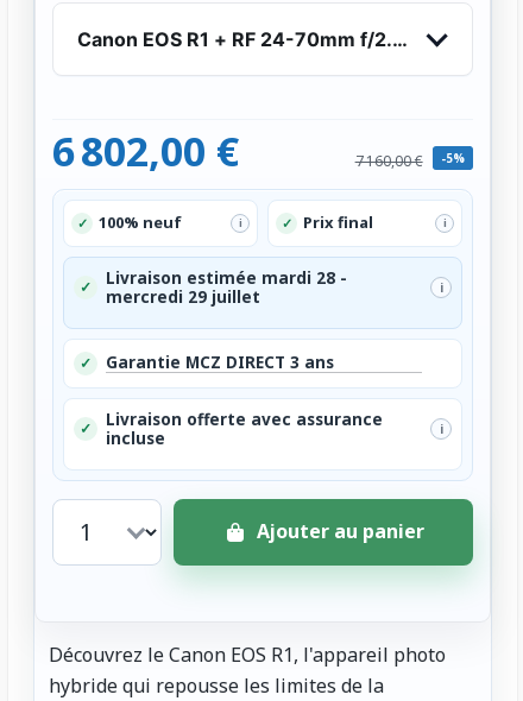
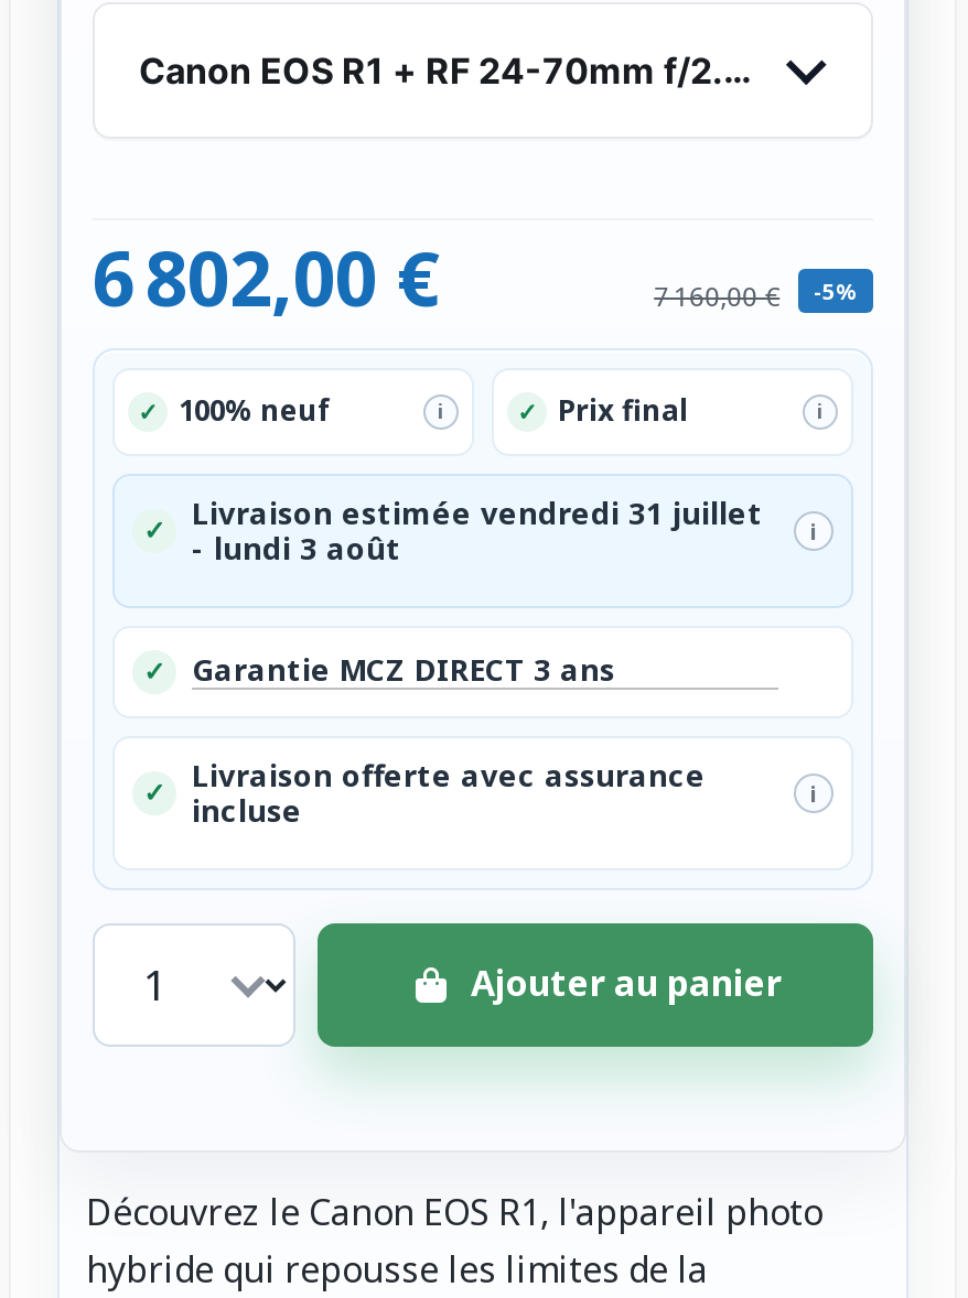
- Livraison estimée mardi 28 -
- mercredi 29 juillet
+ Livraison estimée vendredi 31 juillet
+ - lundi 3 août
